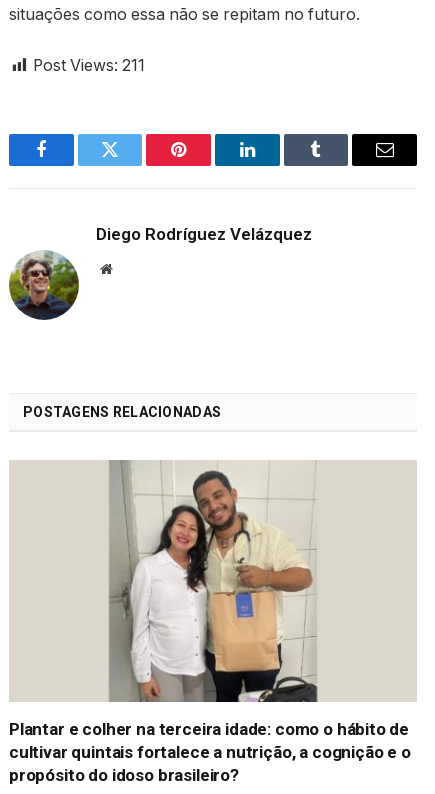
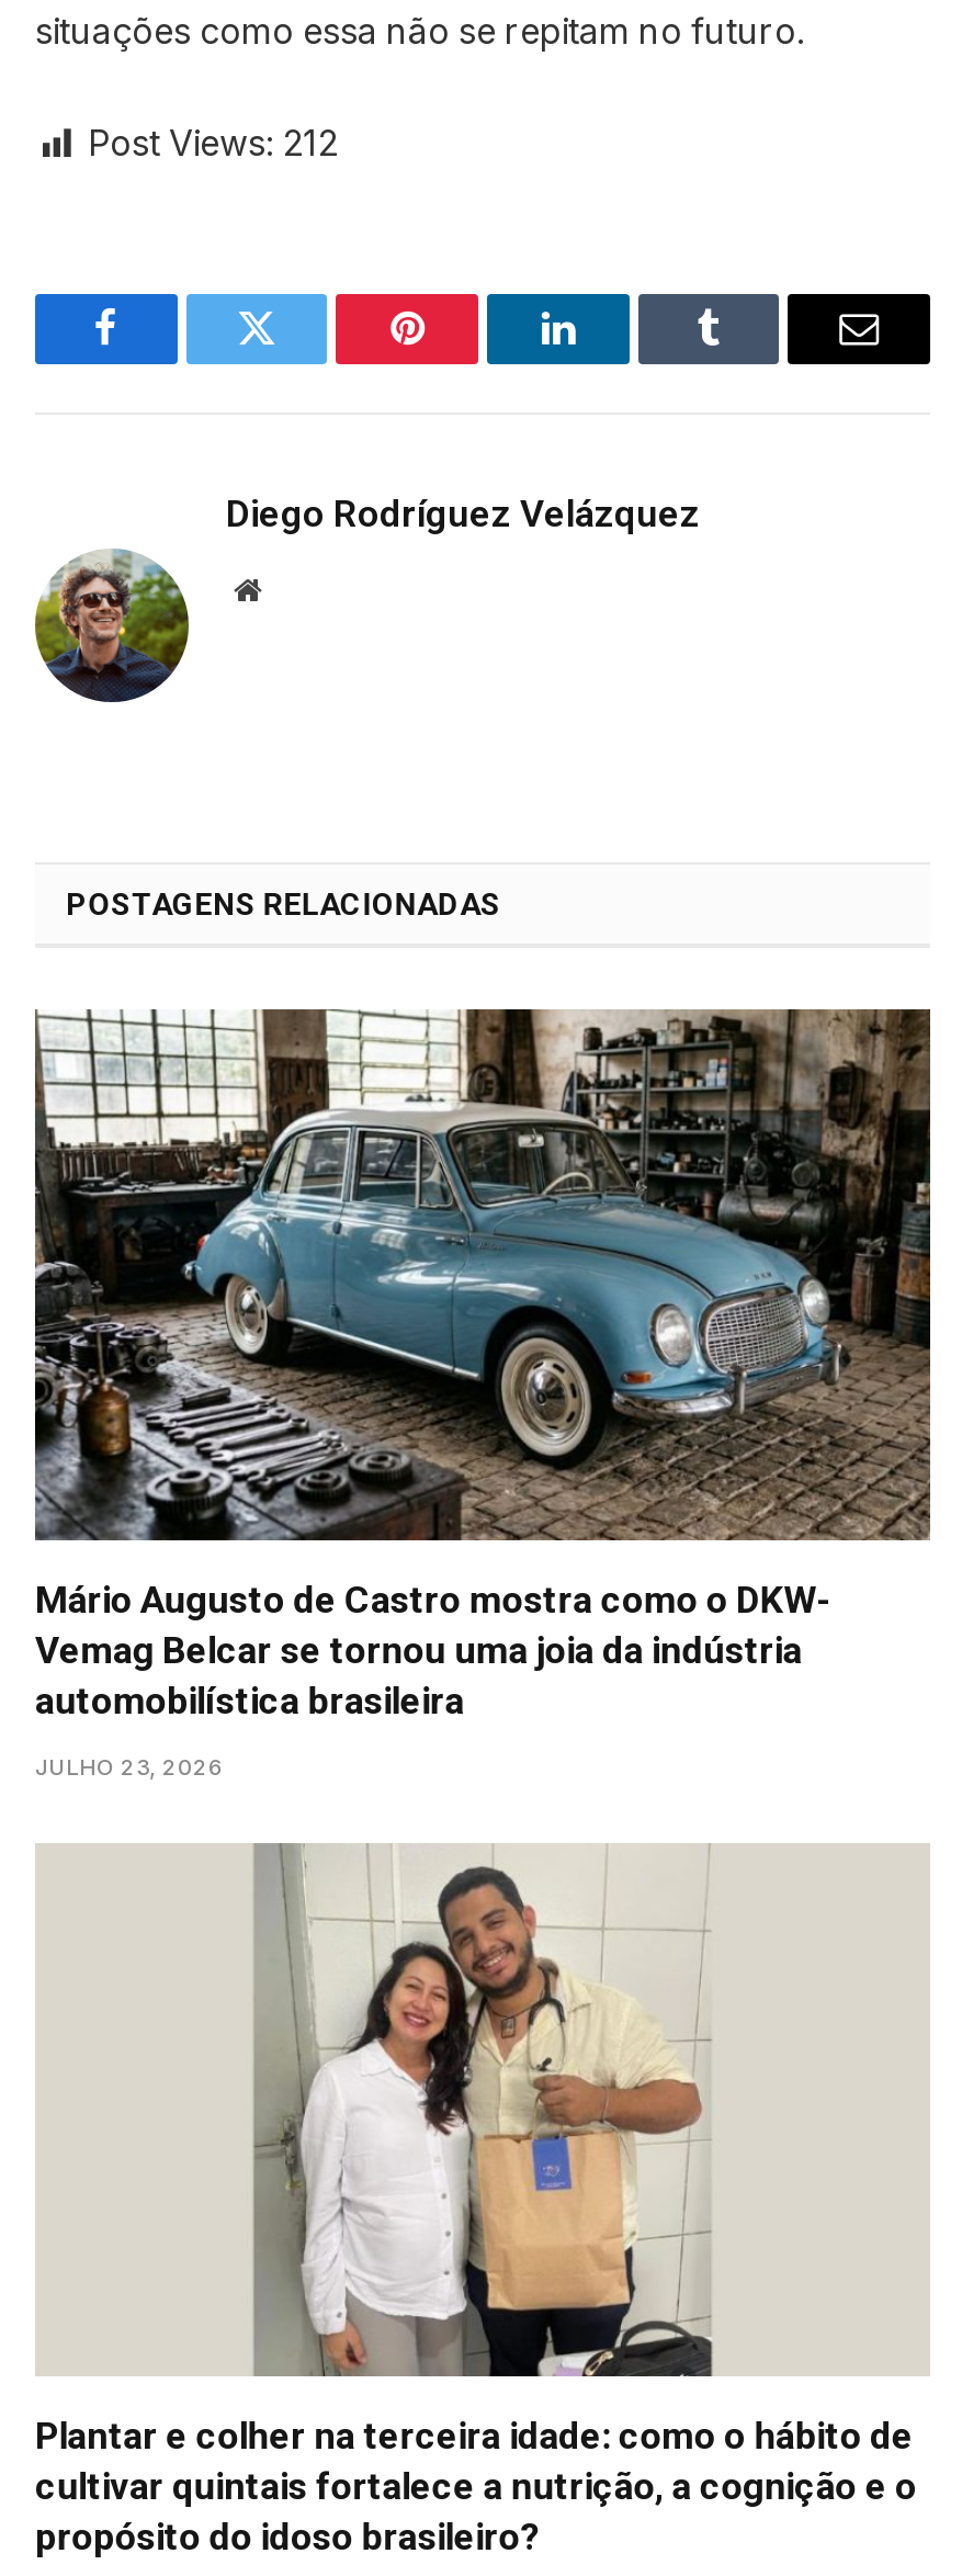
- Post Views: 211
+ Post Views: 212

+ [image]
+ Mário Augusto de Castro mostra como o DKW-
+ Vemag Belcar se tornou uma joia da indústria
+ automobilística brasileira
+ JULHO 23, 2026
